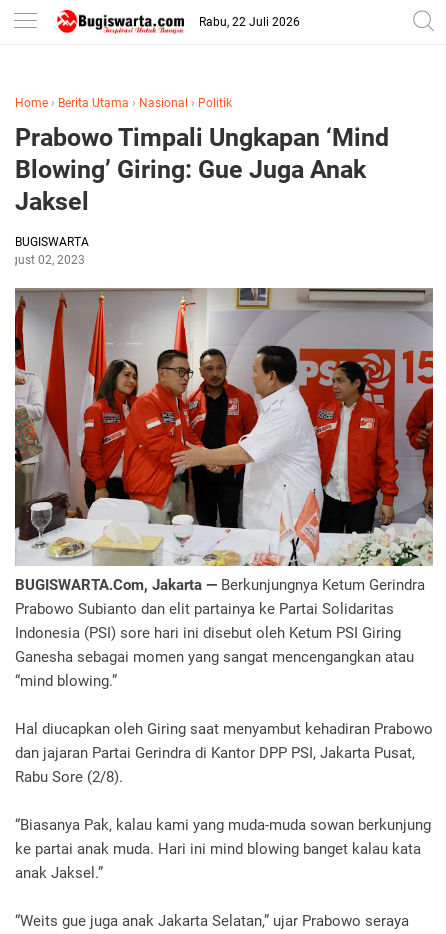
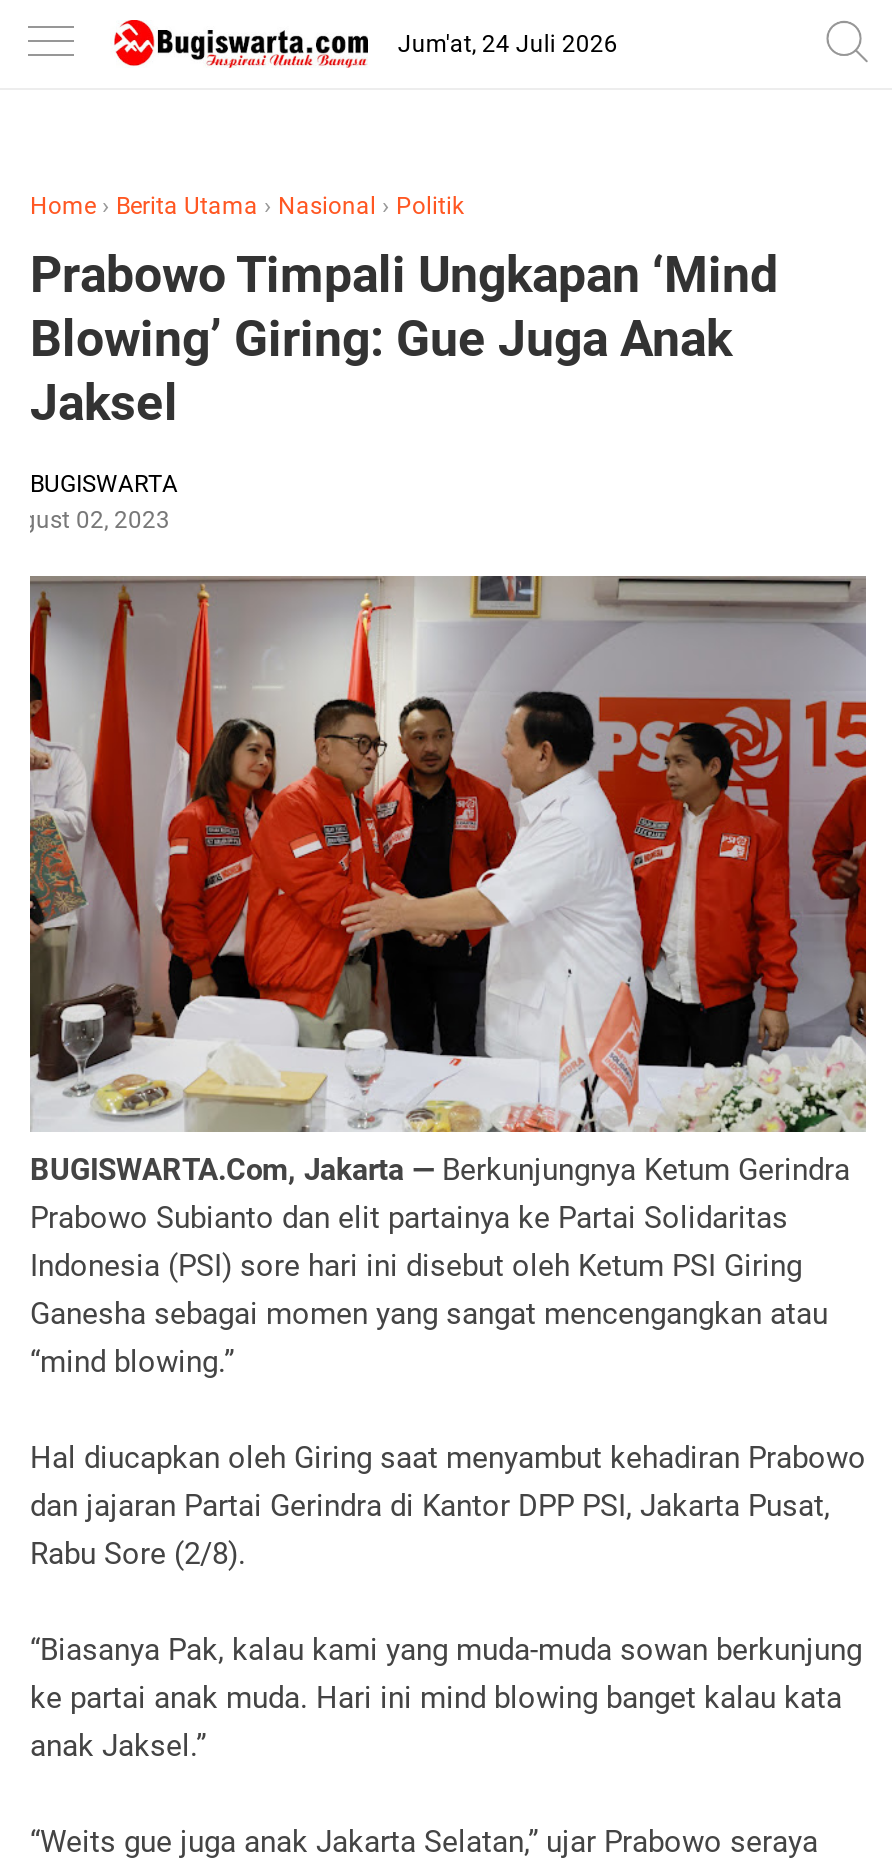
- Rabu, 22 Juli 2026
+ Jum'at, 24 Juli 2026
